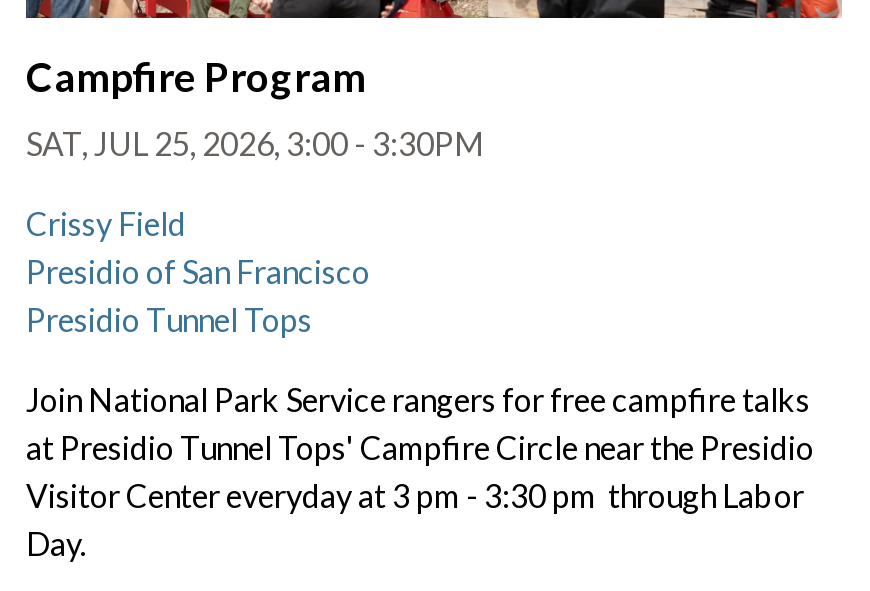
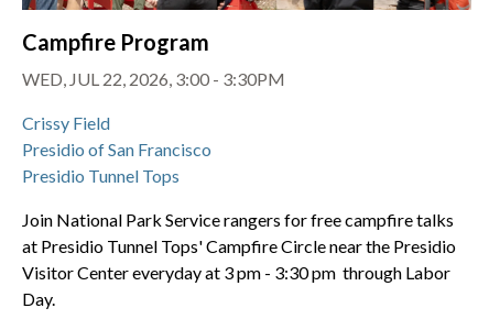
- SAT, JUL 25, 2026, 3:00 - 3:30PM
+ WED, JUL 22, 2026, 3:00 - 3:30PM
